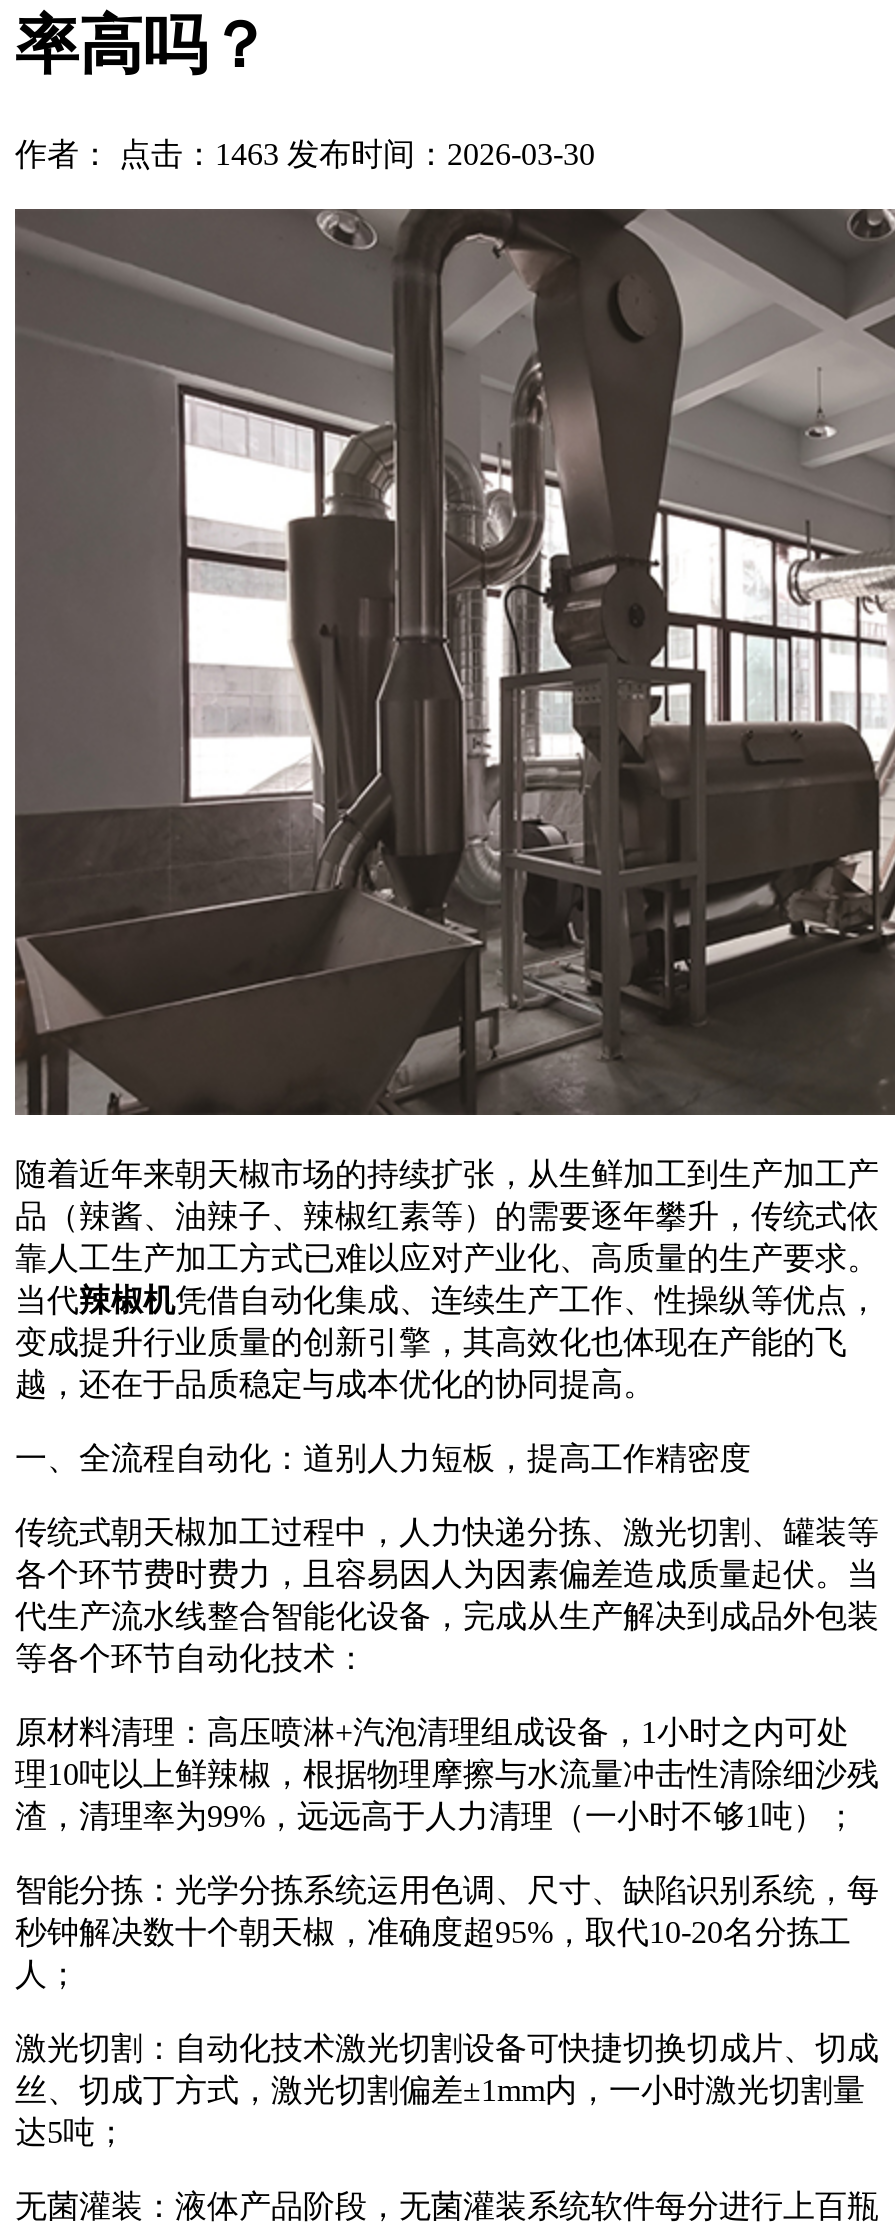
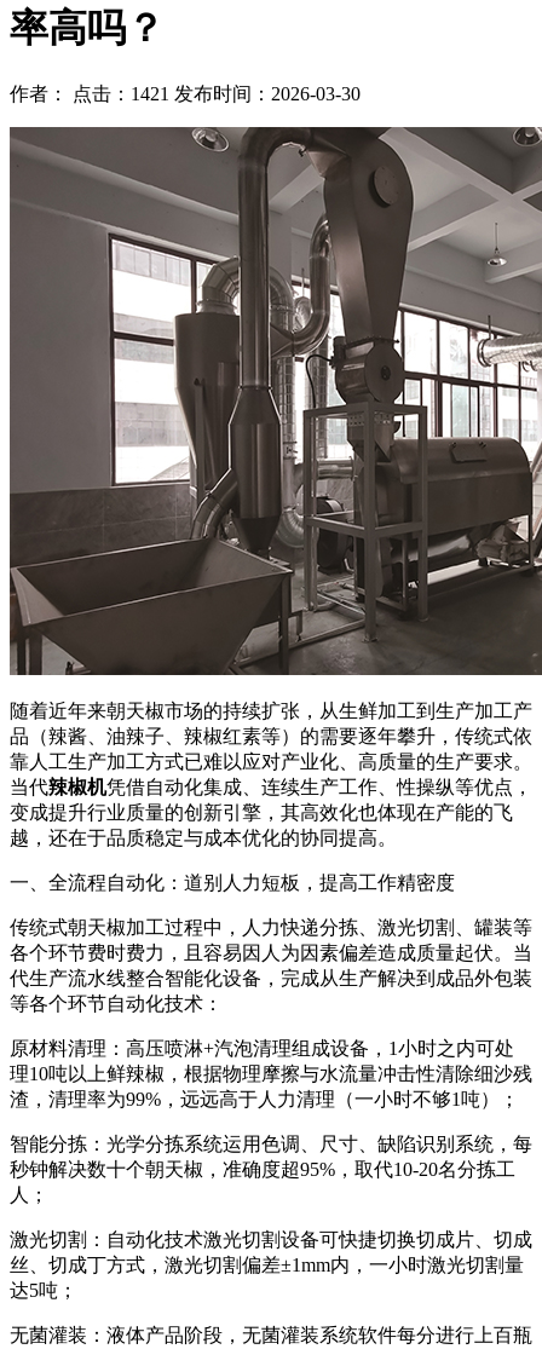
- 作者： 点击：1463 发布时间：2026-03-30
+ 作者： 点击：1421 发布时间：2026-03-30
